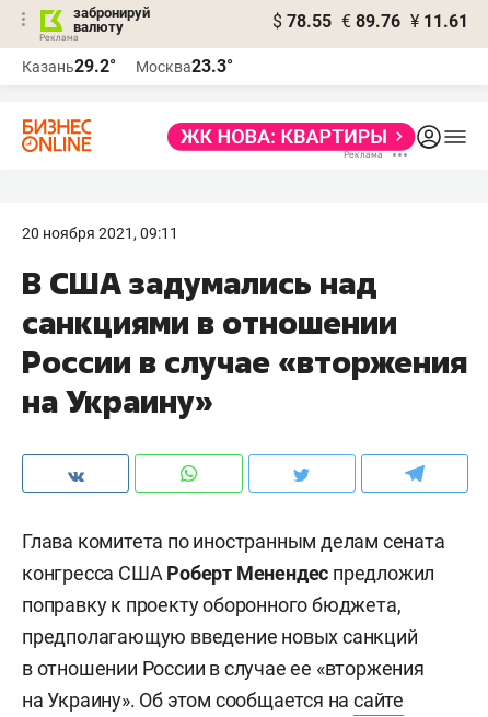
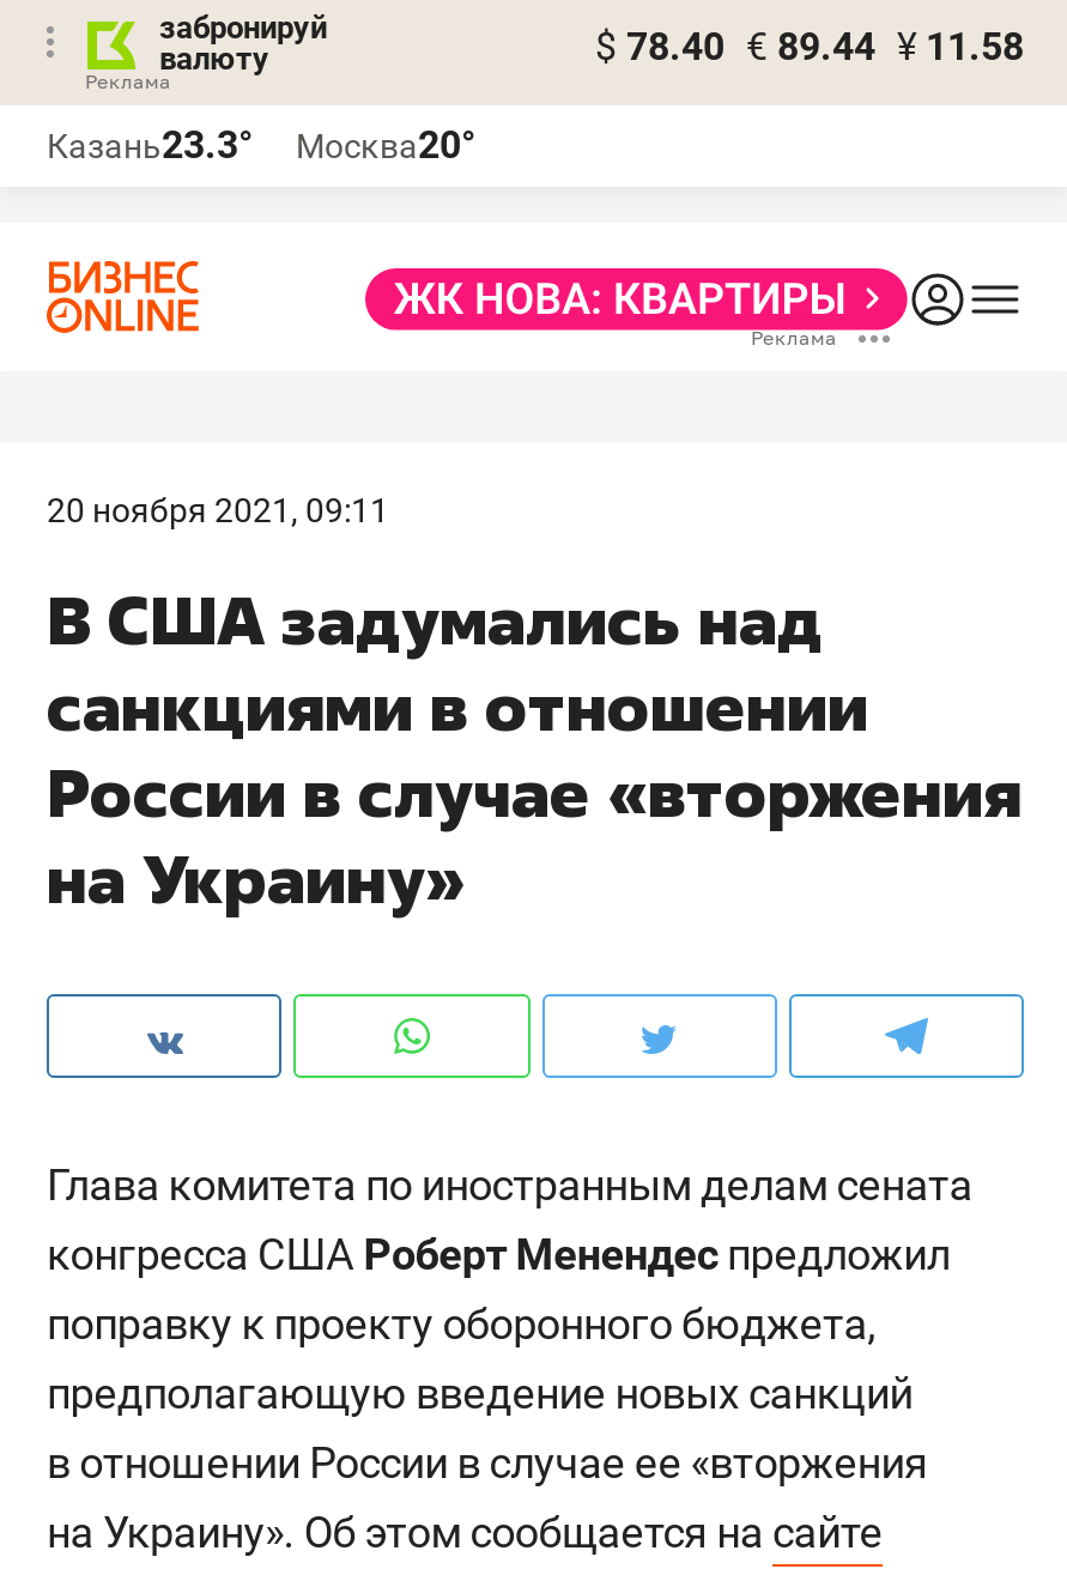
- $ 78.55 € 89.76 ¥ 11.61
+ $ 78.40 € 89.44 ¥ 11.58

- Казань29.2°
+ Казань23.3°

- Москва23.3°
+ Москва20°
